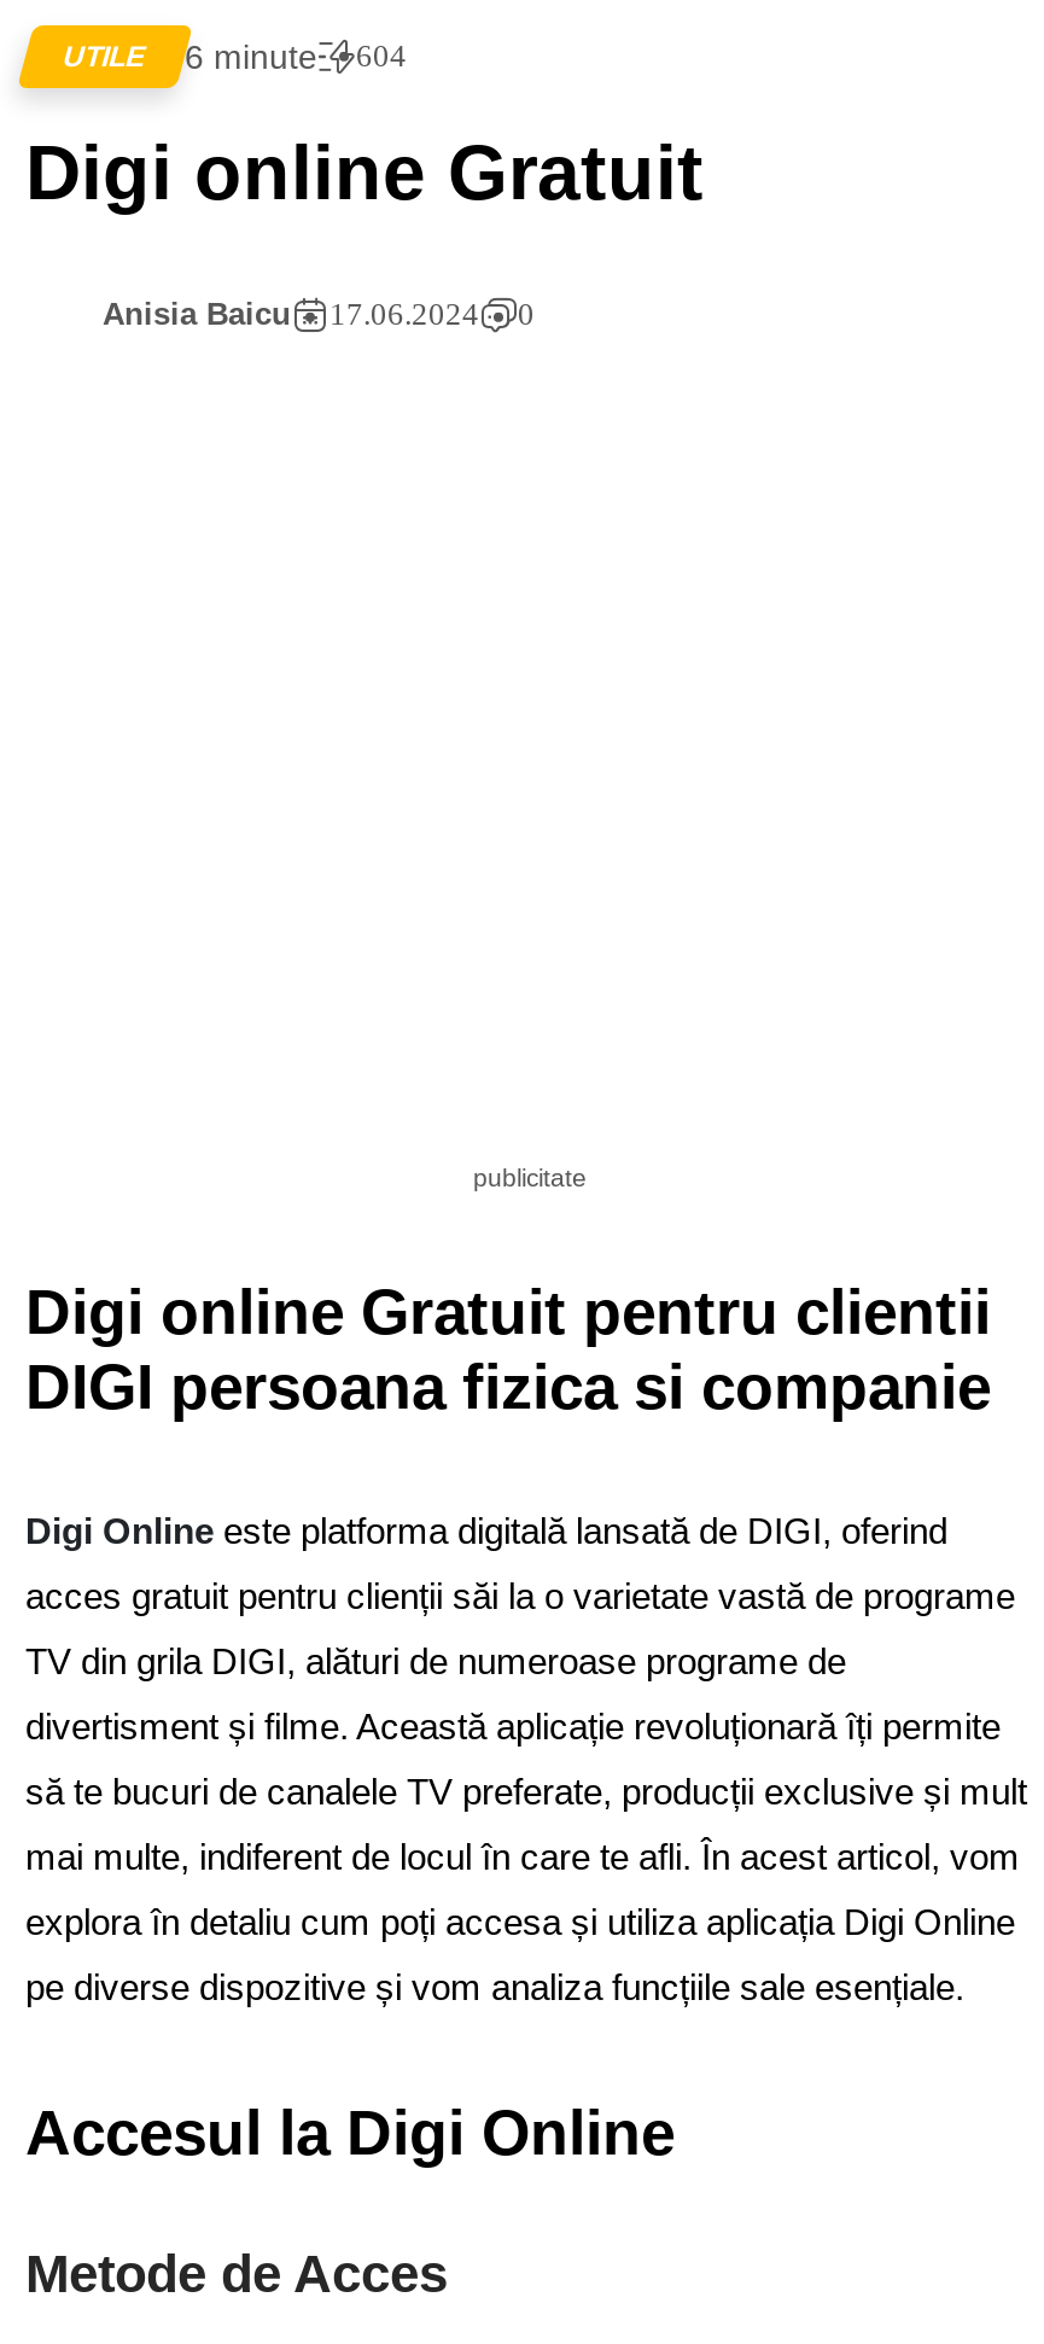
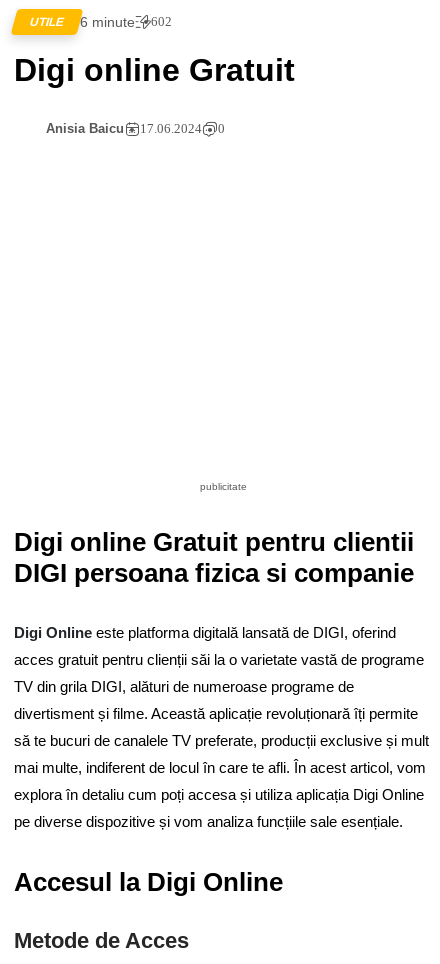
- UTILE 6 minute 604
+ UTILE 6 minute 602
